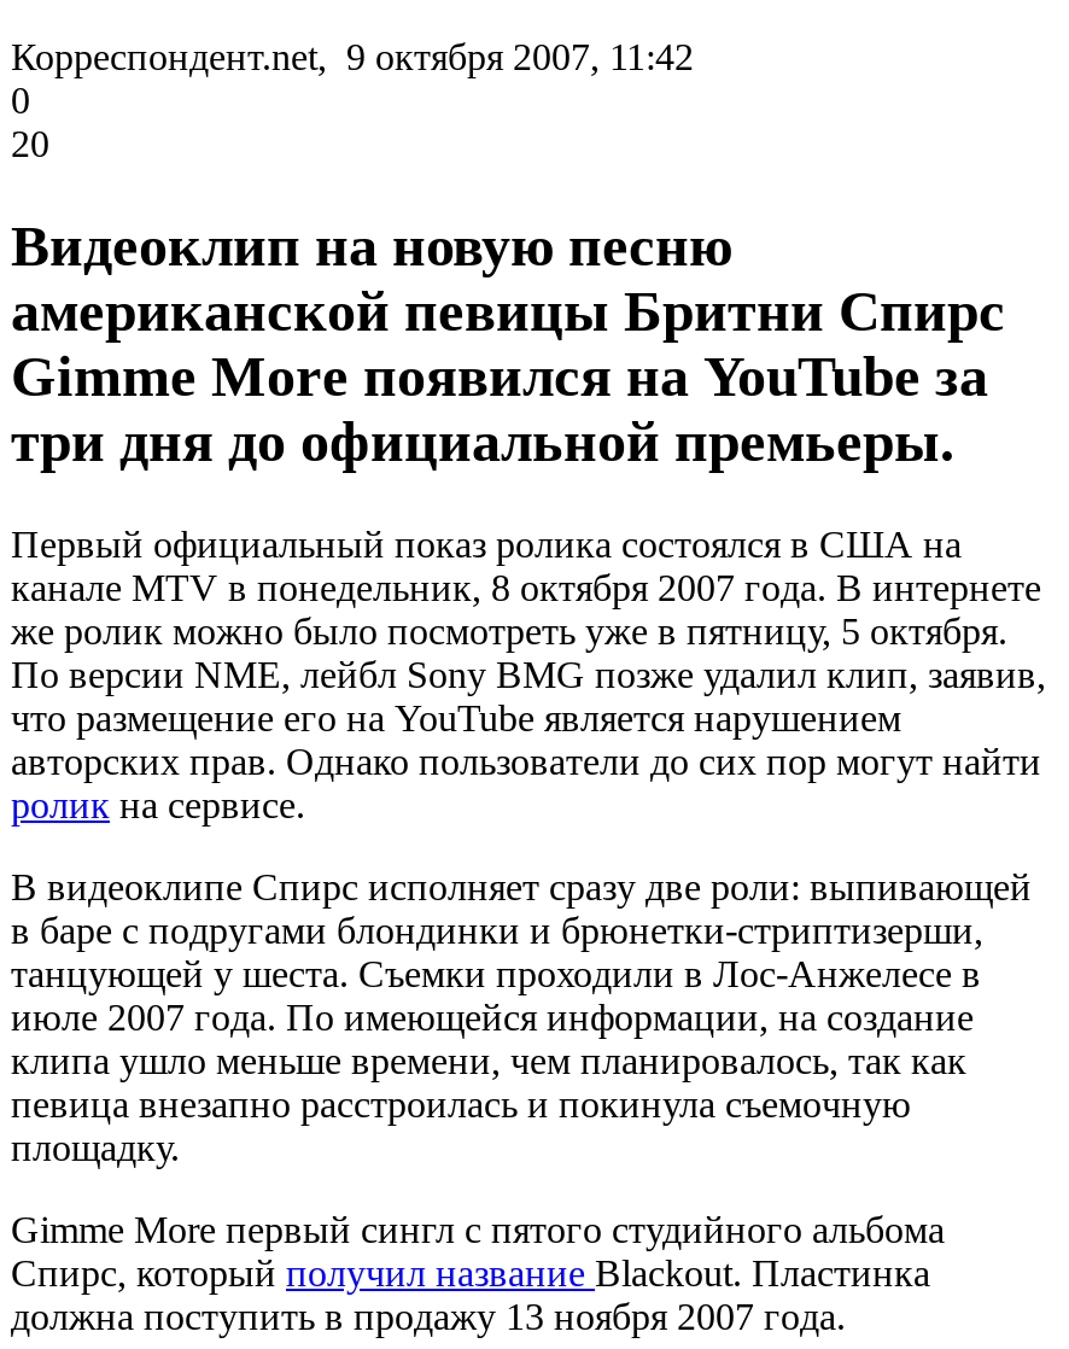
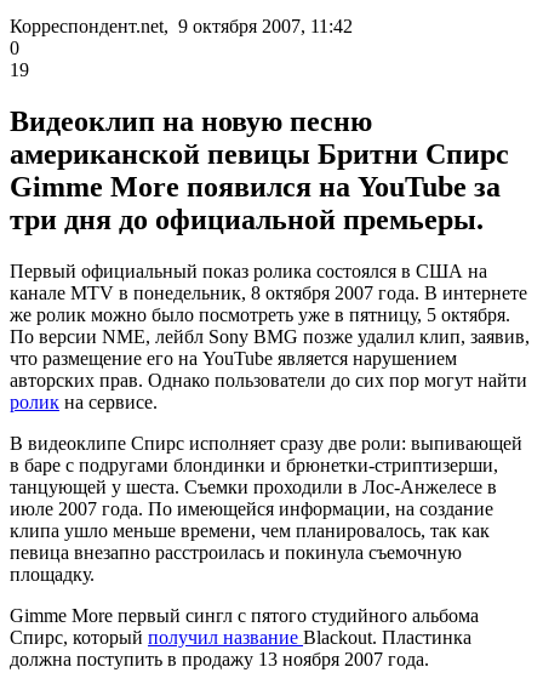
- 20
+ 19
